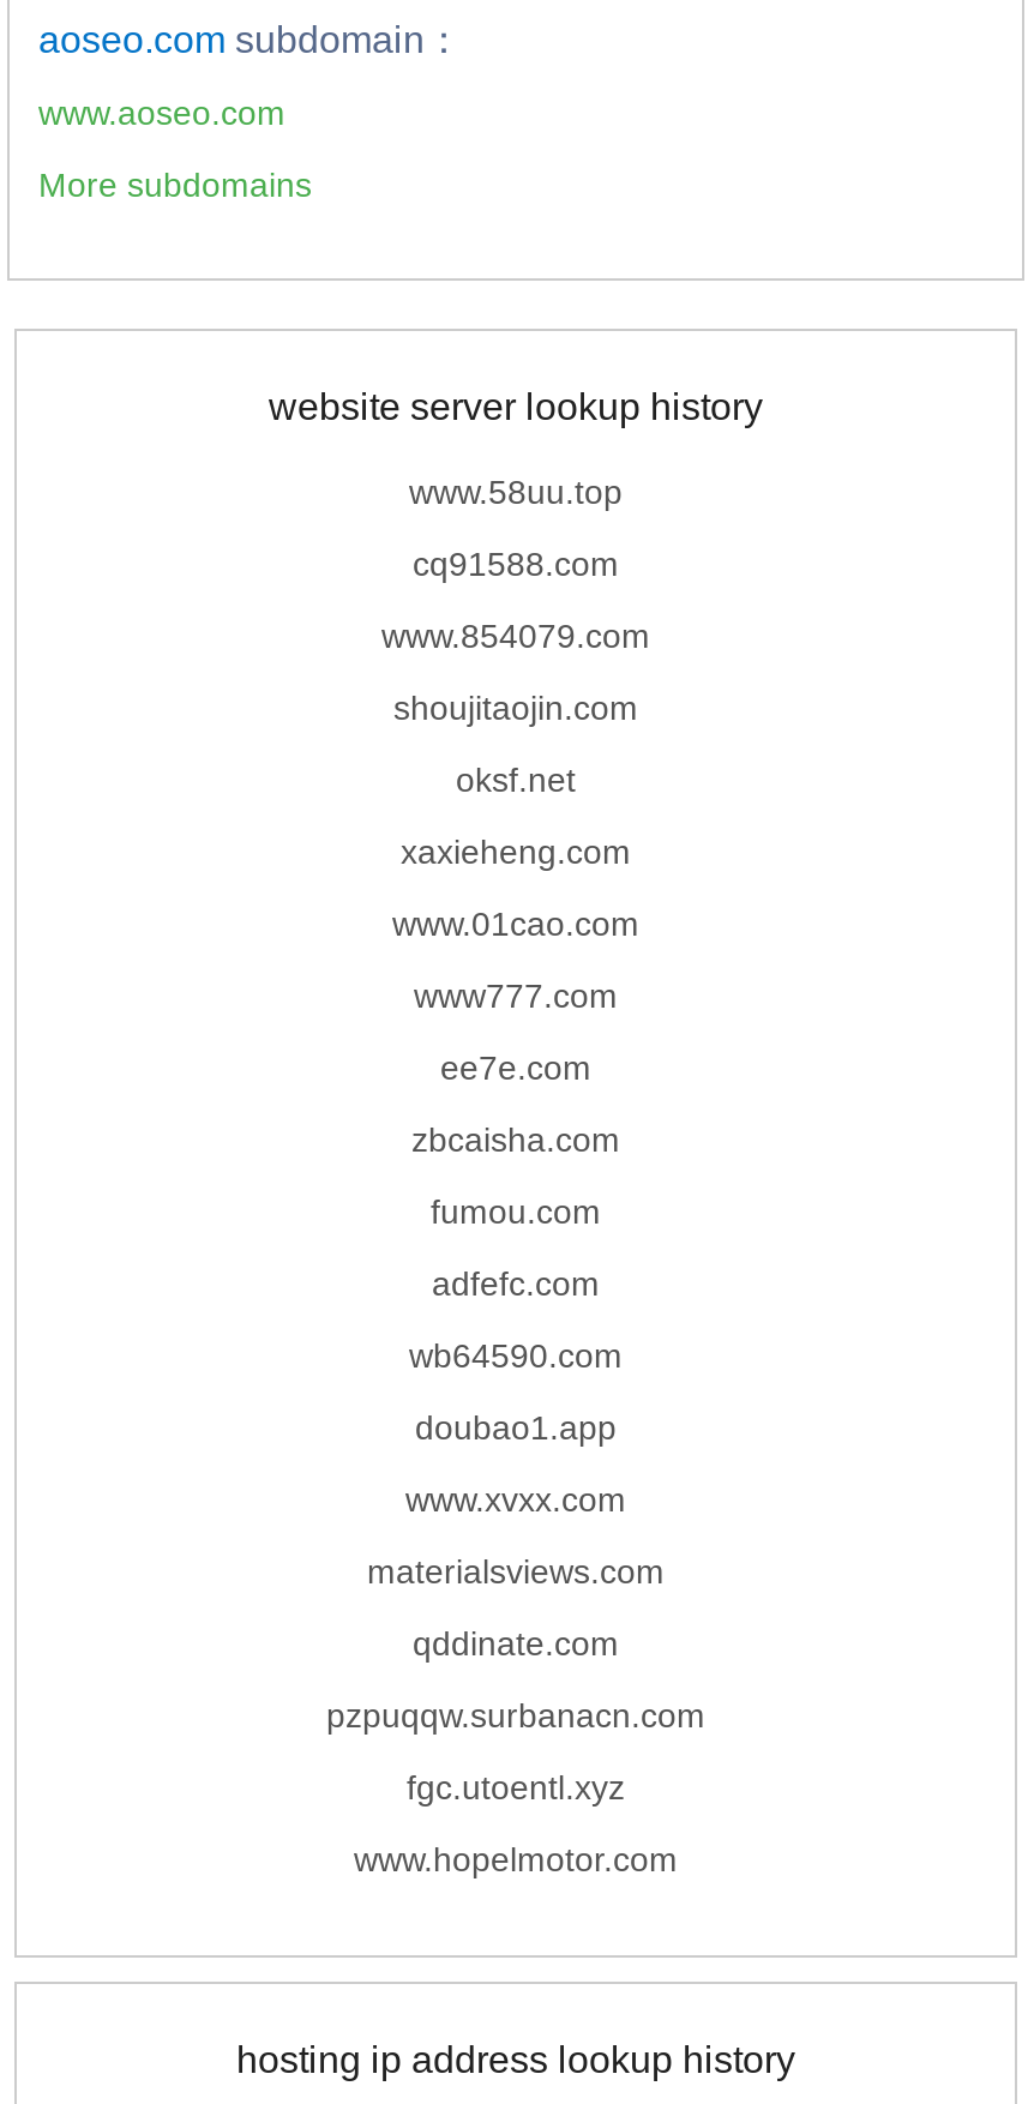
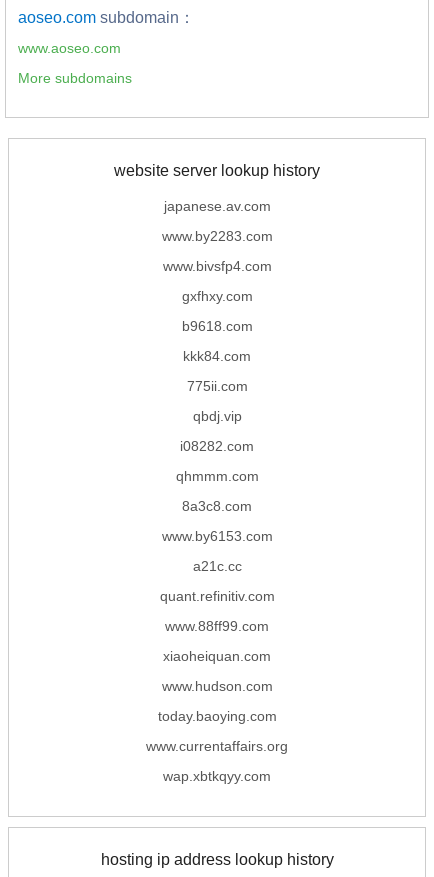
- www.58uu.top
+ japanese.av.com

- cq91588.com
+ www.by2283.com

- www.854079.com
+ www.bivsfp4.com

- shoujitaojin.com
+ gxfhxy.com

- oksf.net
+ b9618.com

- xaxieheng.com
+ kkk84.com

- www.01cao.com
+ 775ii.com

- www777.com
+ qbdj.vip

- ee7e.com
+ i08282.com

- zbcaisha.com
+ qhmmm.com

- fumou.com
+ 8a3c8.com

- adfefc.com
+ www.by6153.com

- wb64590.com
+ a21c.cc

- doubao1.app
+ quant.refinitiv.com

- www.xvxx.com
+ www.88ff99.com

- materialsviews.com
+ xiaoheiquan.com

- qddinate.com
+ www.hudson.com

- pzpuqqw.surbanacn.com
+ today.baoying.com

- fgc.utoentl.xyz
+ www.currentaffairs.org

- www.hopelmotor.com
+ wap.xbtkqyy.com
